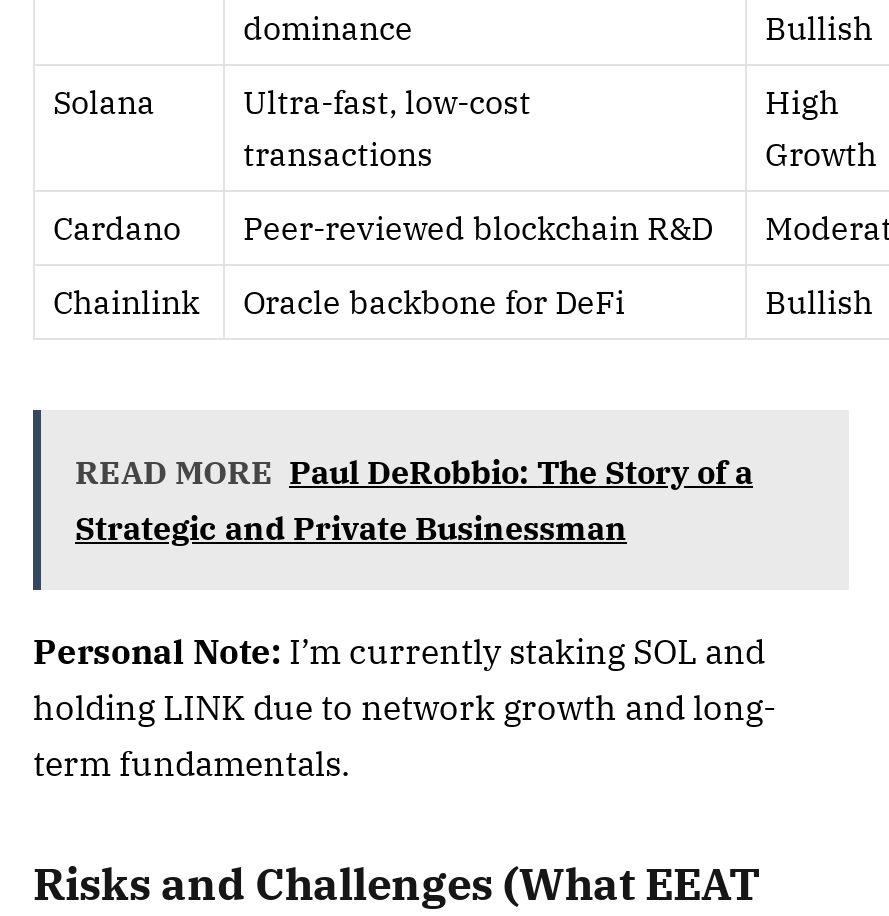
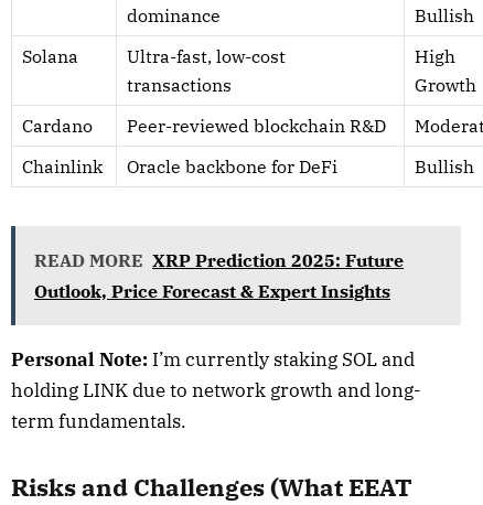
- READ MORE Paul DeRobbio: The Story of a
- Strategic and Private Businessman
+ READ MORE XRP Prediction 2025: Future
+ Outlook, Price Forecast & Expert Insights
